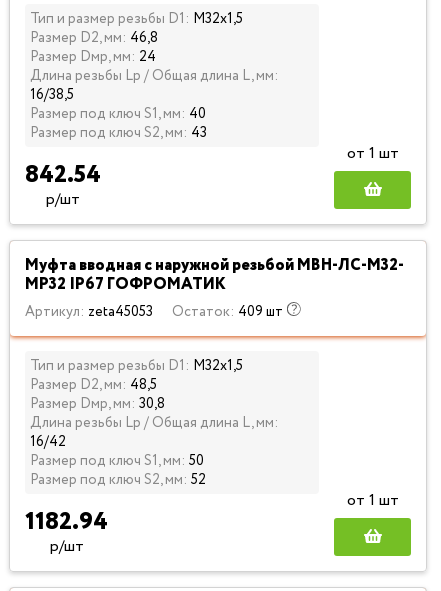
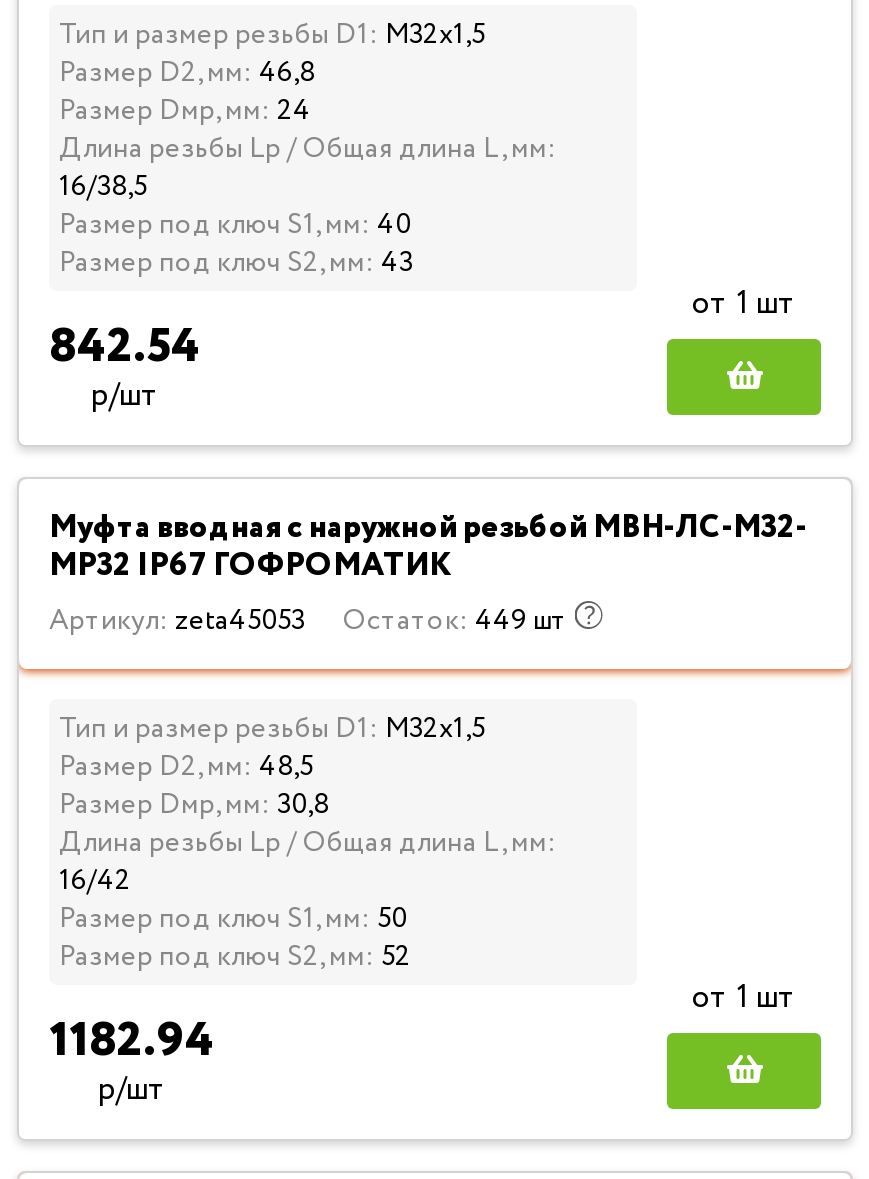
- Артикул: zeta45053 Остаток: 409 шт
+ Артикул: zeta45053 Остаток: 449 шт
